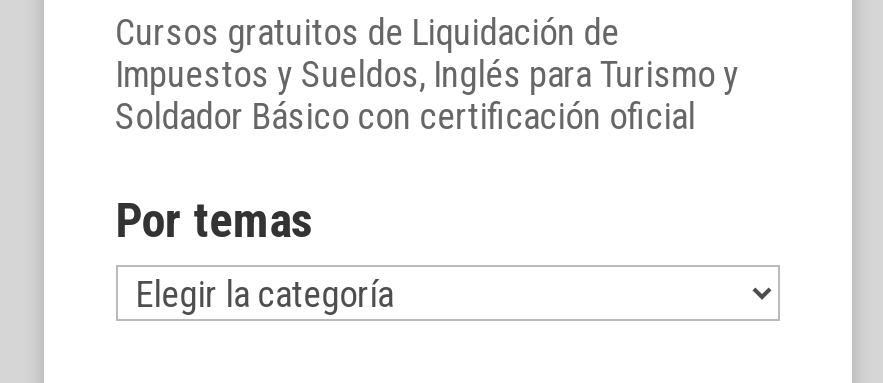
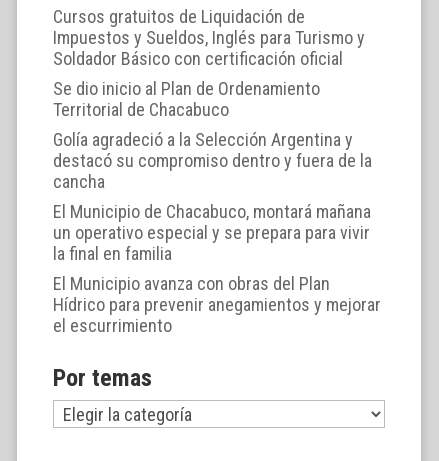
+ Se dio inicio al Plan de Ordenamiento
+ Territorial de Chacabuco
+ Golía agradeció a la Selección Argentina y
+ destacó su compromiso dentro y fuera de la
+ cancha
+ El Municipio de Chacabuco, montará mañana
+ un operativo especial y se prepara para vivir
+ la final en familia
+ El Municipio avanza con obras del Plan
+ Hídrico para prevenir anegamientos y mejorar
+ el escurrimiento
